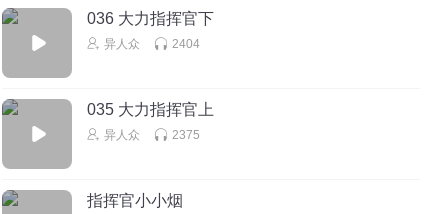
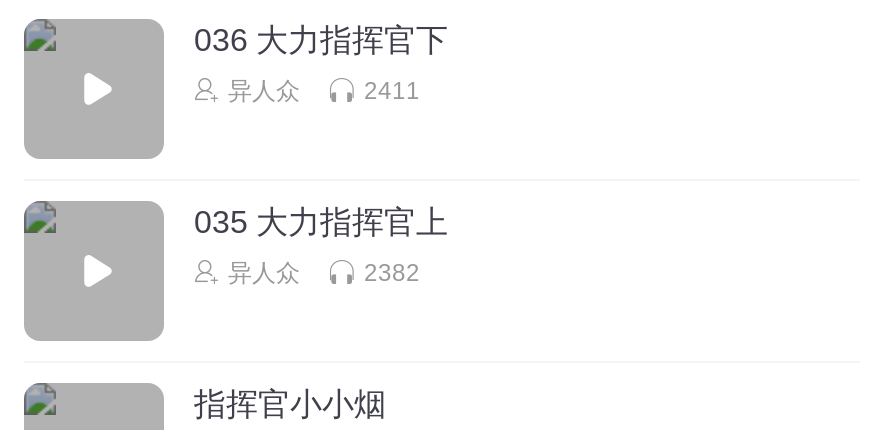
- 2404
+ 2411

- 2375
+ 2382
